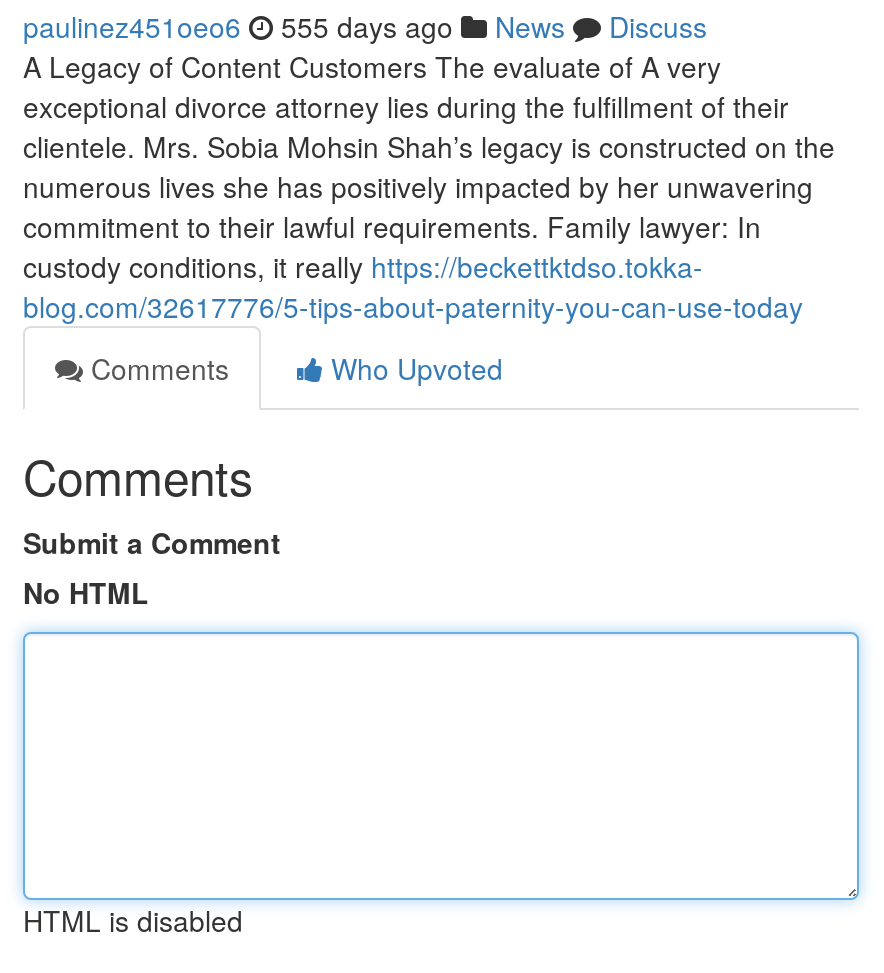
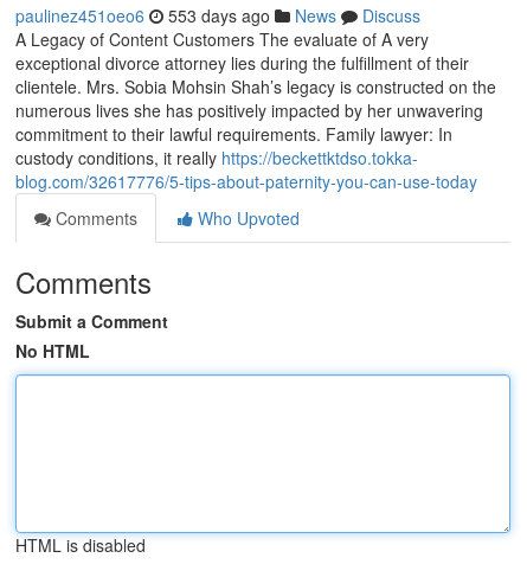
- paulinez451oeo6 555 days ago News Discuss
+ paulinez451oeo6 553 days ago News Discuss
